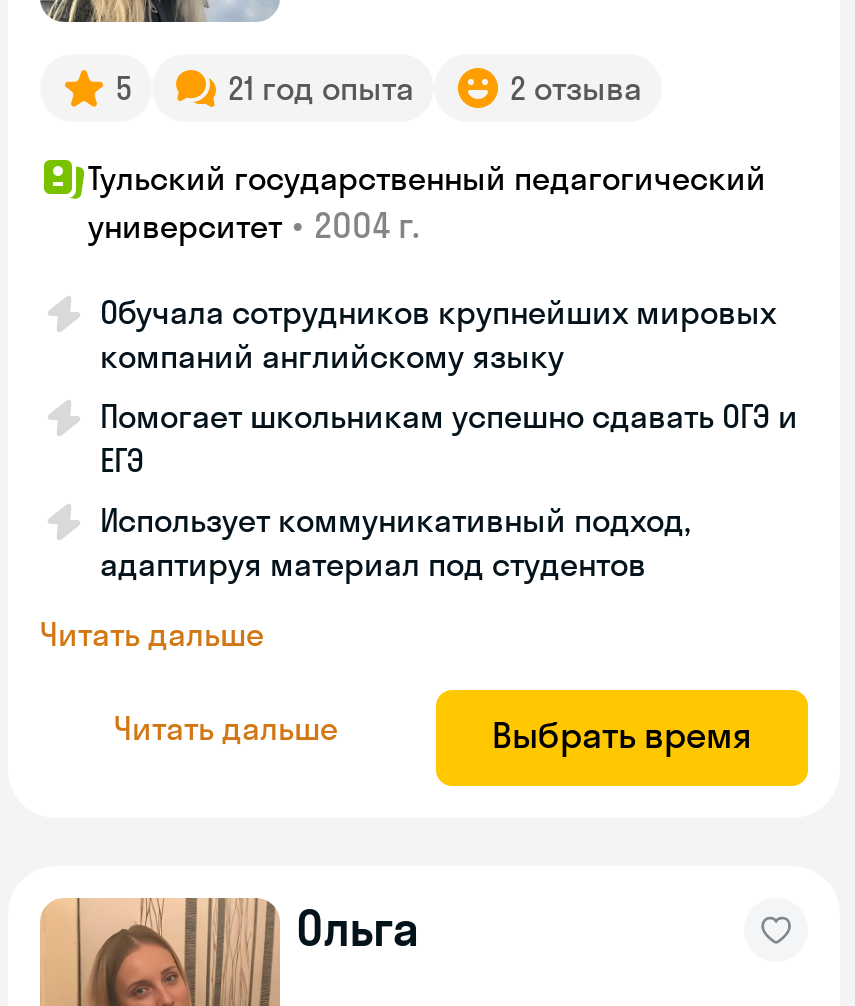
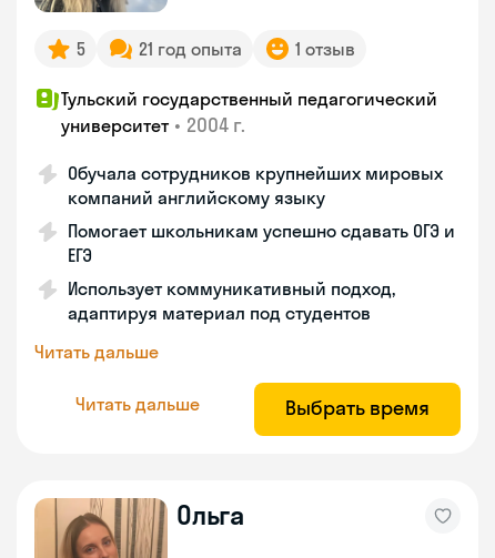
- 2 отзыва
+ 1 отзыв
